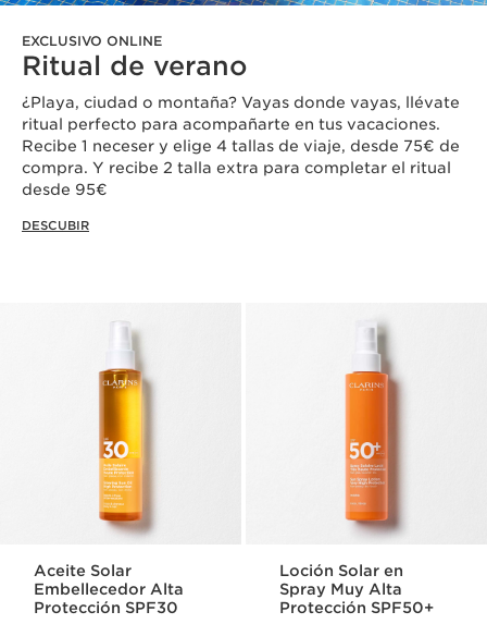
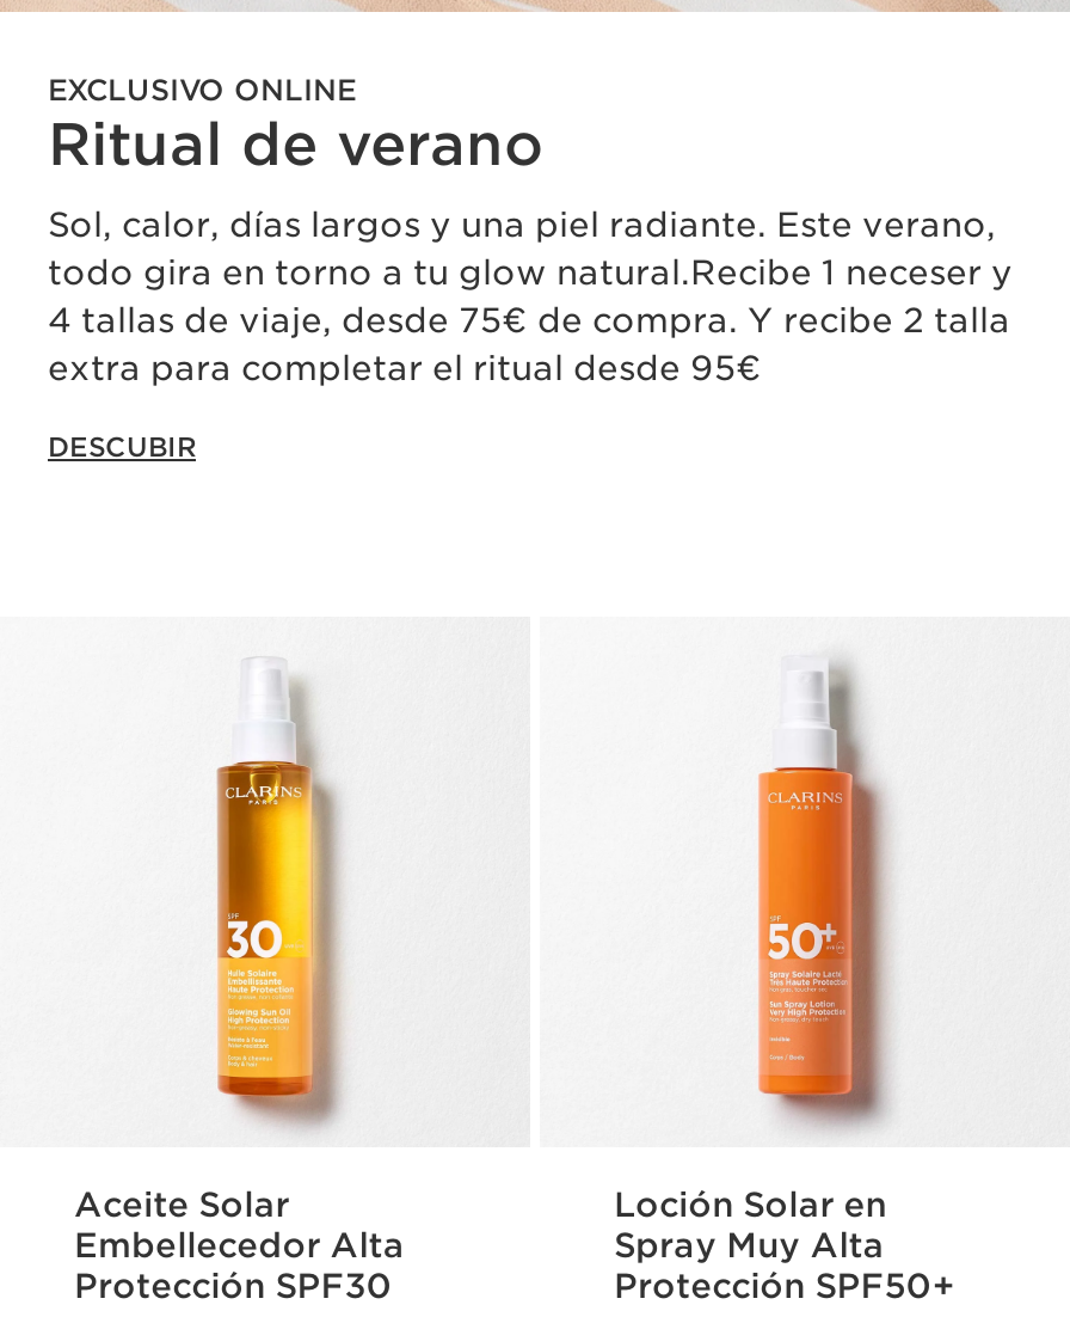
- ¿Playa, ciudad o montaña? Vayas donde vayas, llévate
- ritual perfecto para acompañarte en tus vacaciones.
- Recibe 1 neceser y elige 4 tallas de viaje, desde 75€ de
- compra. Y recibe 2 talla extra para completar el ritual
- desde 95€
+ Sol, calor, días largos y una piel radiante. Este verano,
+ todo gira en torno a tu glow natural.Recibe 1 neceser y
+ 4 tallas de viaje, desde 75€ de compra. Y recibe 2 talla
+ extra para completar el ritual desde 95€
